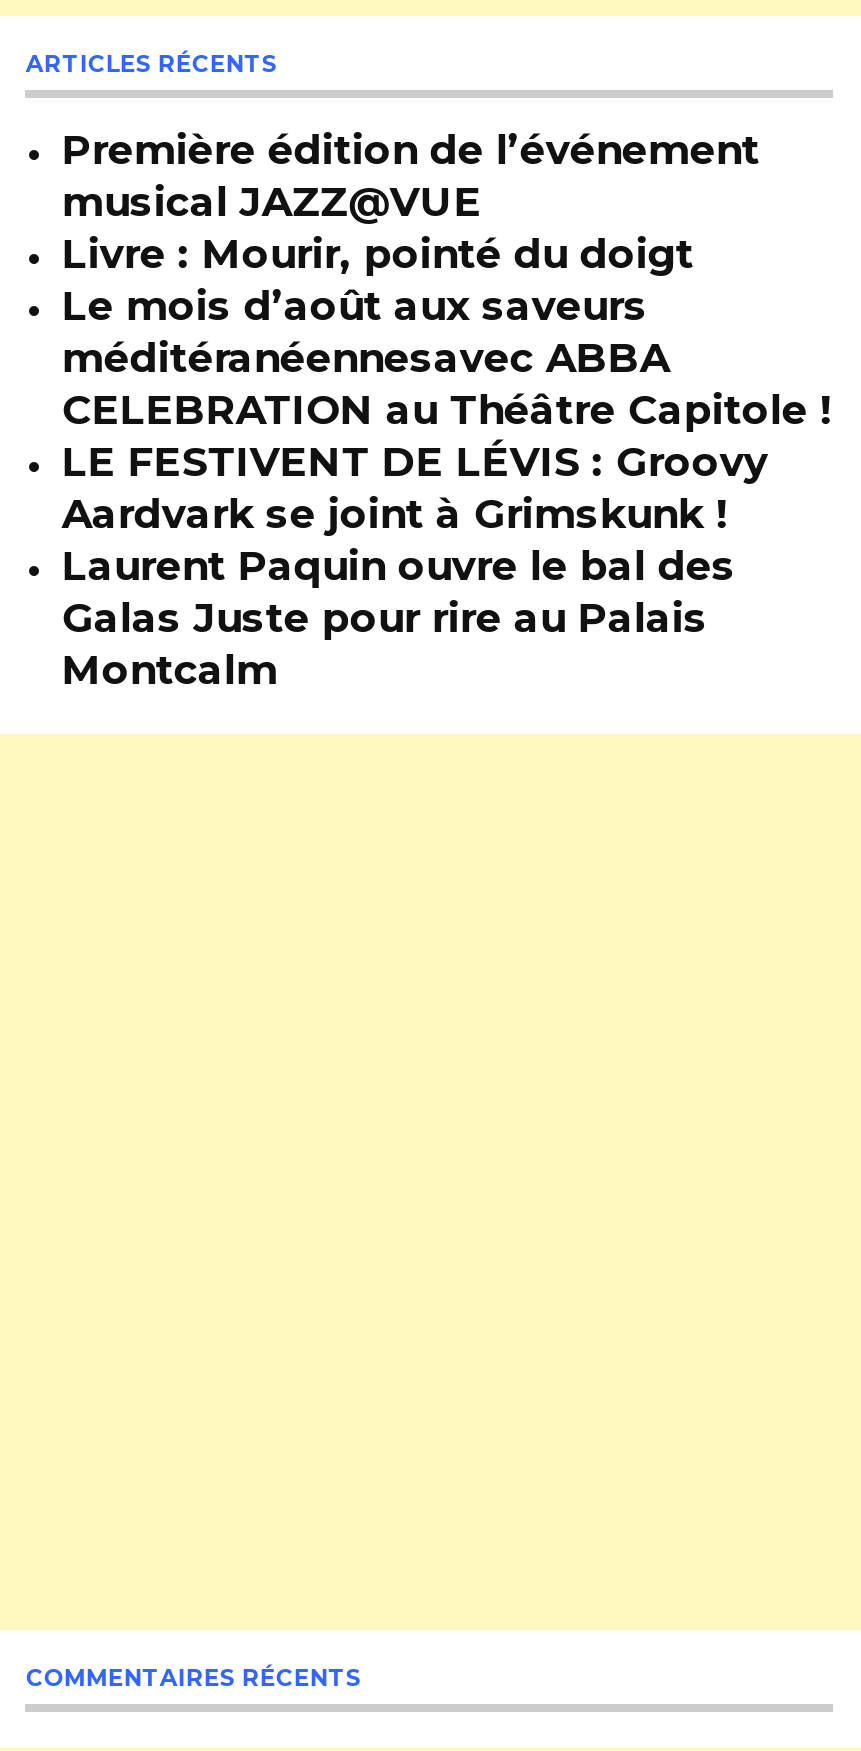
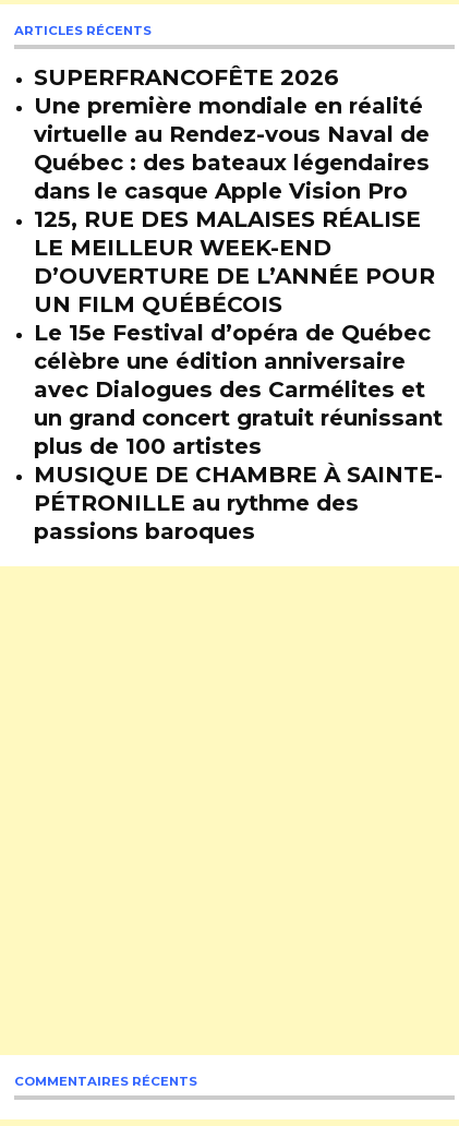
- Première édition de l’événement
- musical JAZZ@VUE
- Livre : Mourir, pointé du doigt
- Le mois d’août aux saveurs
- méditéranéennesavec ABBA
- CELEBRATION au Théâtre Capitole !
- LE FESTIVENT DE LÉVIS : Groovy
- Aardvark se joint à Grimskunk !
- Laurent Paquin ouvre le bal des
- Galas Juste pour rire au Palais
- Montcalm
+ SUPERFRANCOFÊTE 2026
+ Une première mondiale en réalité
+ virtuelle au Rendez-vous Naval de
+ Québec : des bateaux légendaires
+ dans le casque Apple Vision Pro
+ 125, RUE DES MALAISES RÉALISE
+ LE MEILLEUR WEEK-END
+ D’OUVERTURE DE L’ANNÉE POUR
+ UN FILM QUÉBÉCOIS
+ Le 15e Festival d’opéra de Québec
+ célèbre une édition anniversaire
+ avec Dialogues des Carmélites et
+ un grand concert gratuit réunissant
+ plus de 100 artistes
+ MUSIQUE DE CHAMBRE À SAINTE-
+ PÉTRONILLE au rythme des
+ passions baroques
